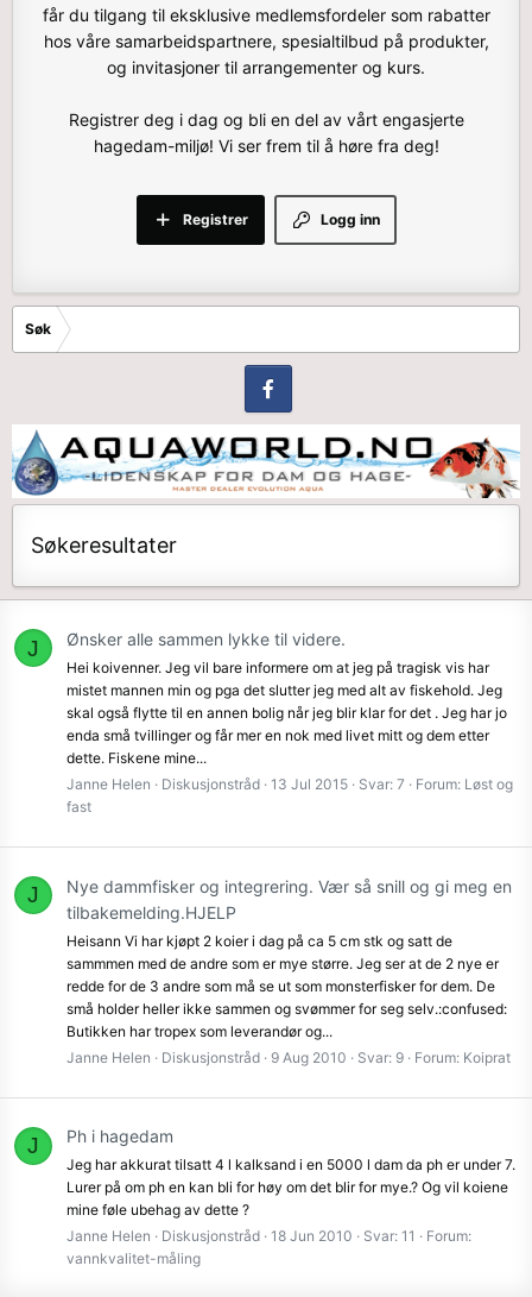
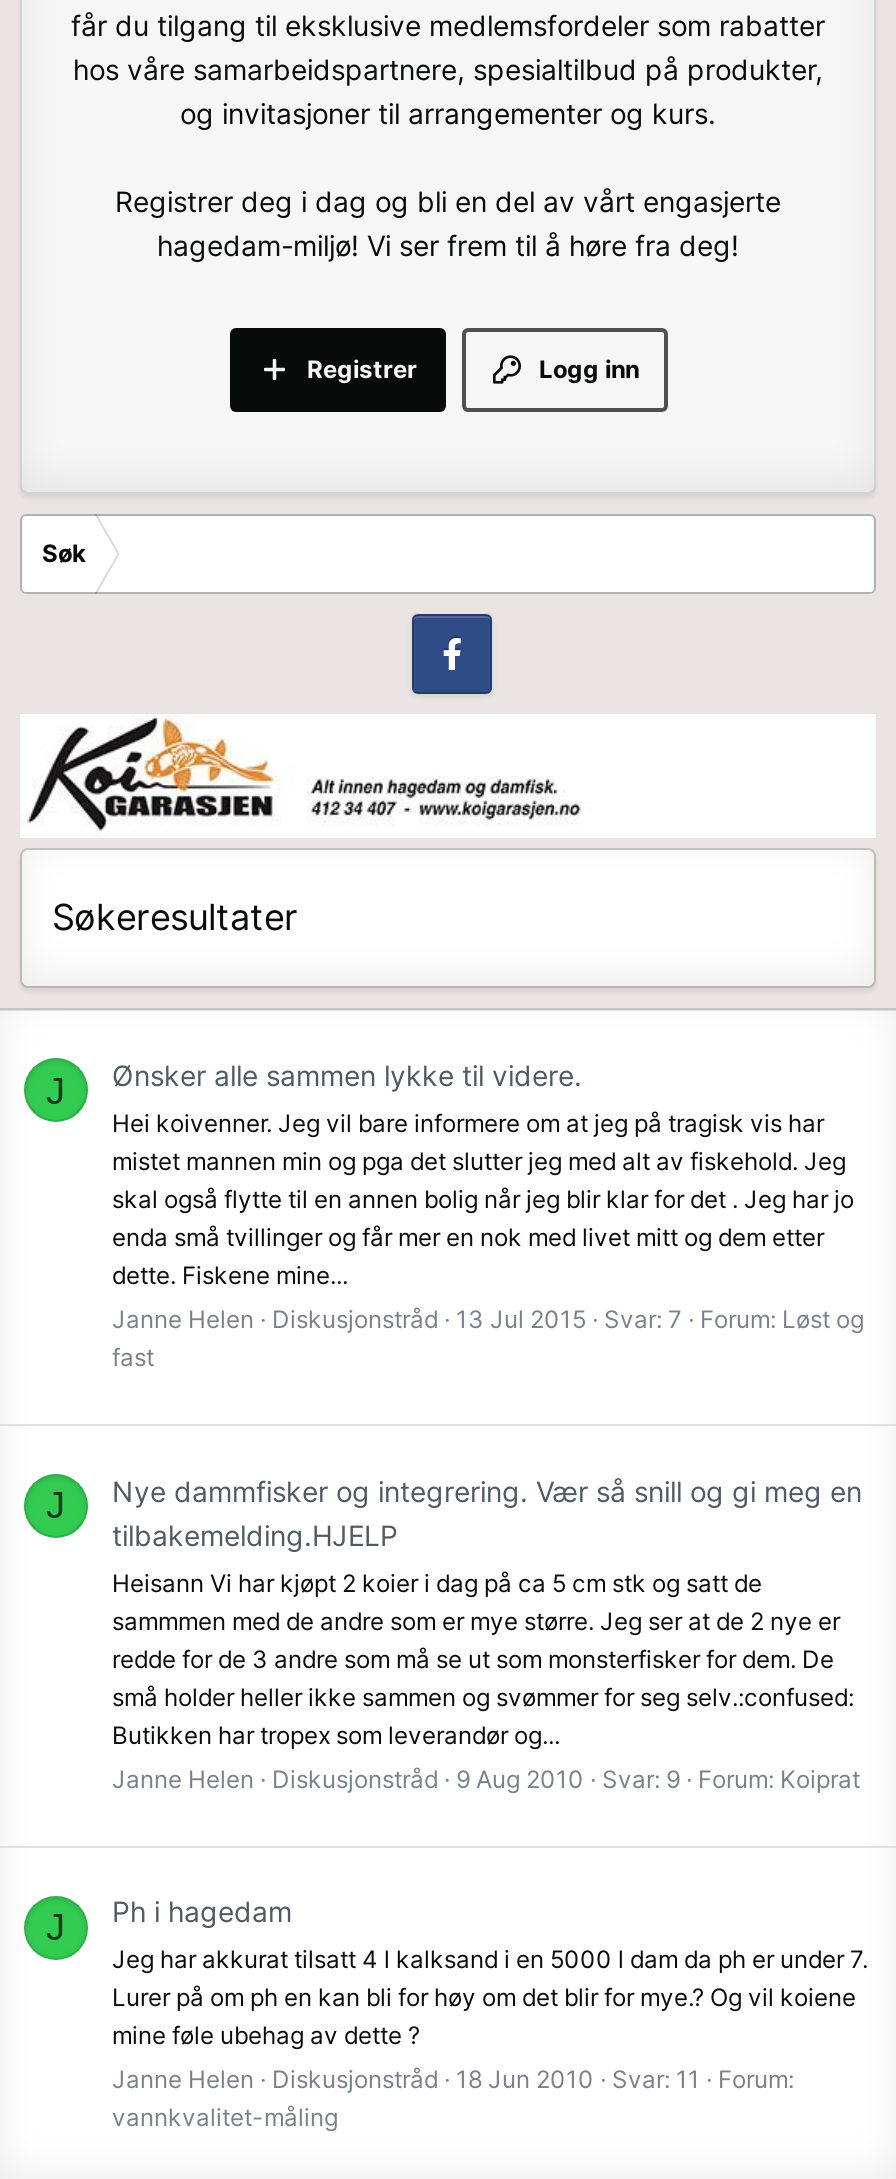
- [image]
+ [image]
